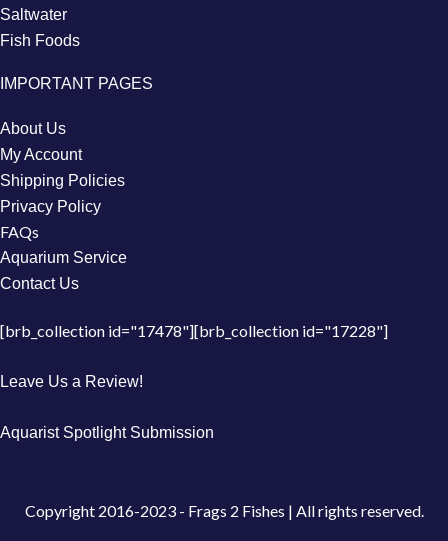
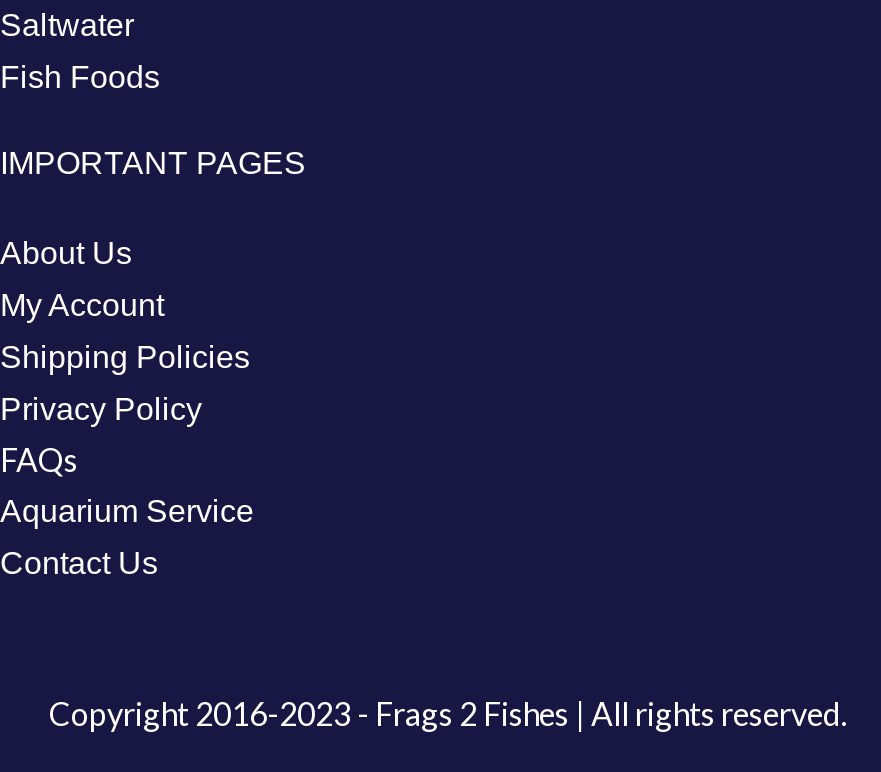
- [brb_collection id="17478"][brb_collection id="17228"]
- Leave Us a Review!
- Aquarist Spotlight Submission
